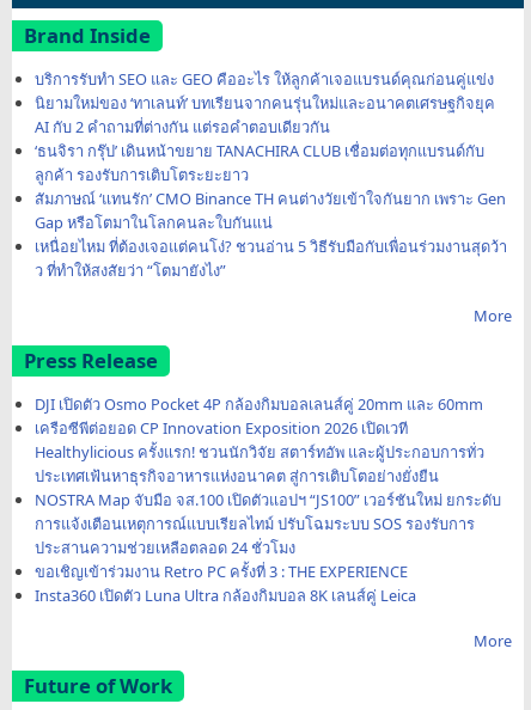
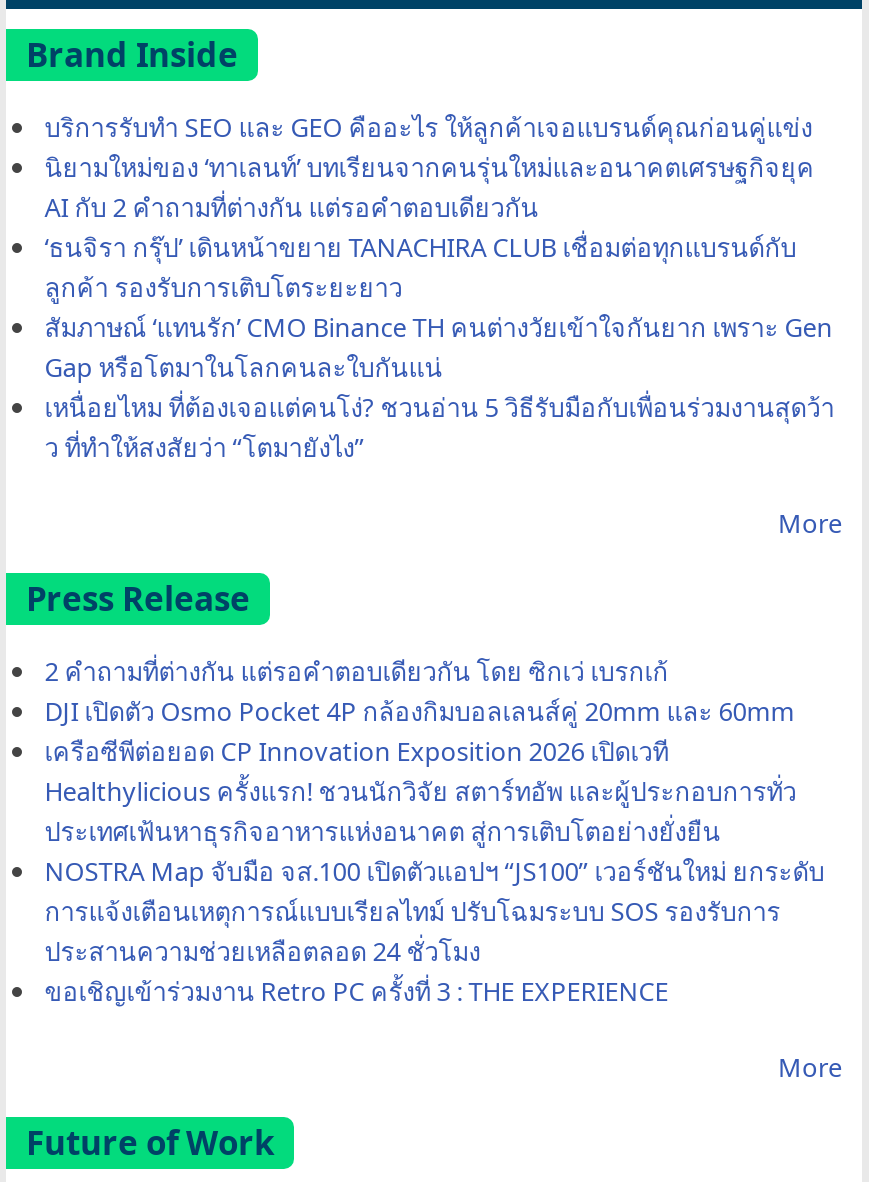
+ 2 คำถามที่ต่างกัน แต่รอคำตอบเดียวกัน โดย ซิกเว่ เบรกเก้

moved down: DJI เปิดตัว Osmo Pocket 4P กล้องกิมบอลเลนส์คู่ 20mm และ 60mm | เครือซีพีต่อยอด CP Innovation Exposition 2026 เปิดเวที | Healthylicious ครั้งแรก! ชวนนักวิจัย สตาร์ทอัพ และผู้ประกอบการทั่ว | ประเทศเฟ้นหาธุรกิจอาหารแห่งอนาคต สู่การเติบโตอย่างยั่งยืน | ประสานความช่วยเหลือตลอด 24 ชั่วโมง | ขอเชิญเข้าร่วมงาน Retro PC ครั้งที่ 3 : THE EXPERIENCE

- Insta360 เปิดตัว Luna Ultra กล้องกิมบอล 8K เลนส์คู่ Leica
